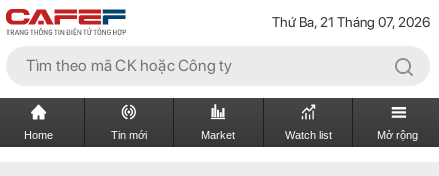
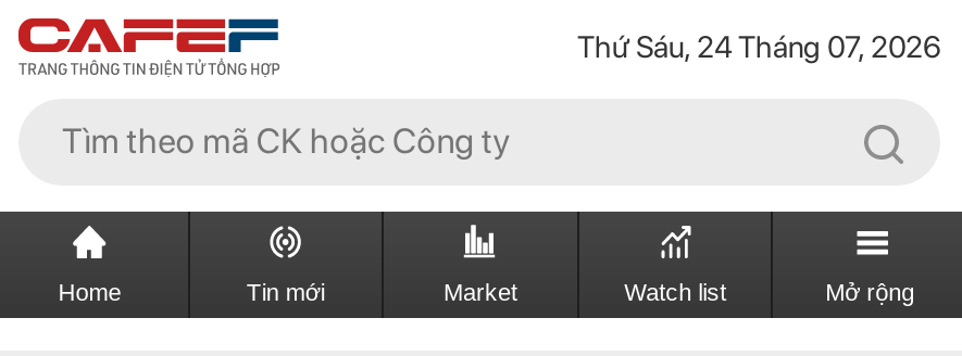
- Thứ Ba, 21 Tháng 07, 2026
+ Thứ Sáu, 24 Tháng 07, 2026
